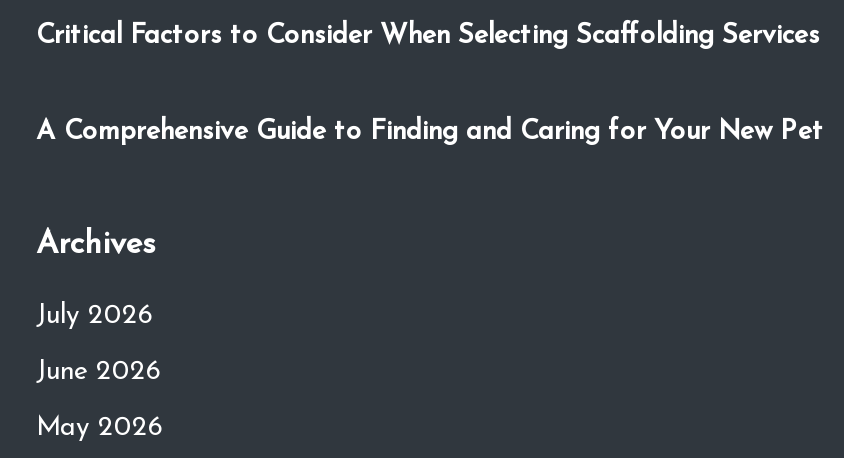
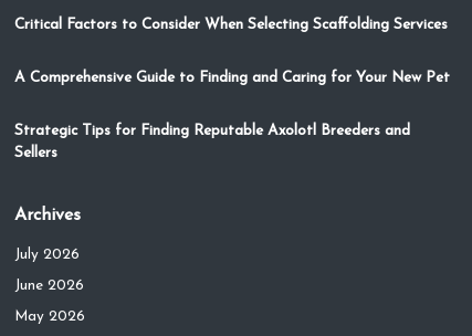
+ Strategic Tips for Finding Reputable Axolotl Breeders and
+ Sellers
